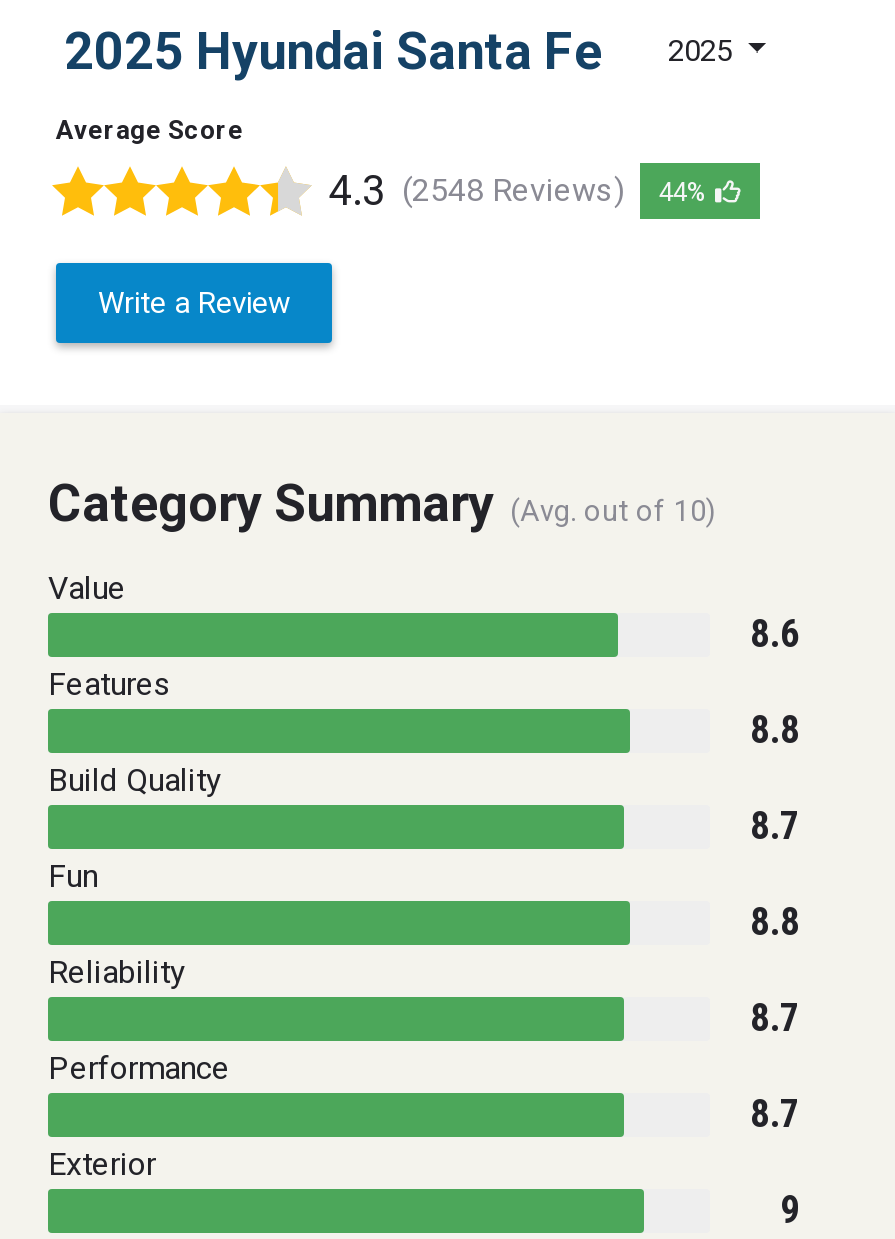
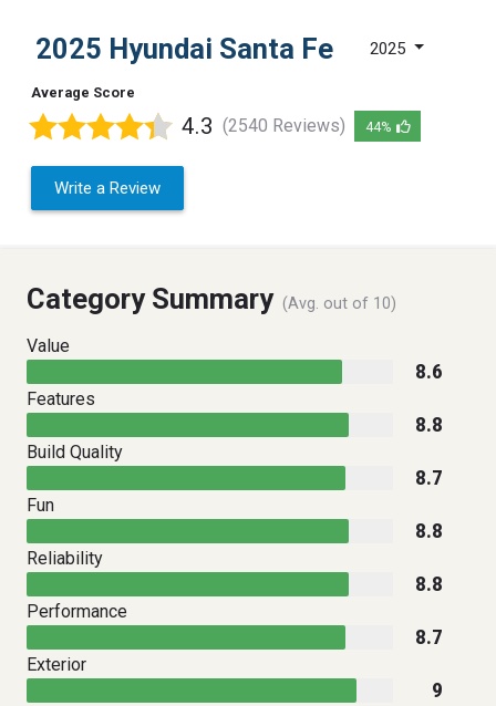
- 4.3 (2548 Reviews) 44%
+ 4.3 (2540 Reviews) 44%

- 8.7
+ 8.8
